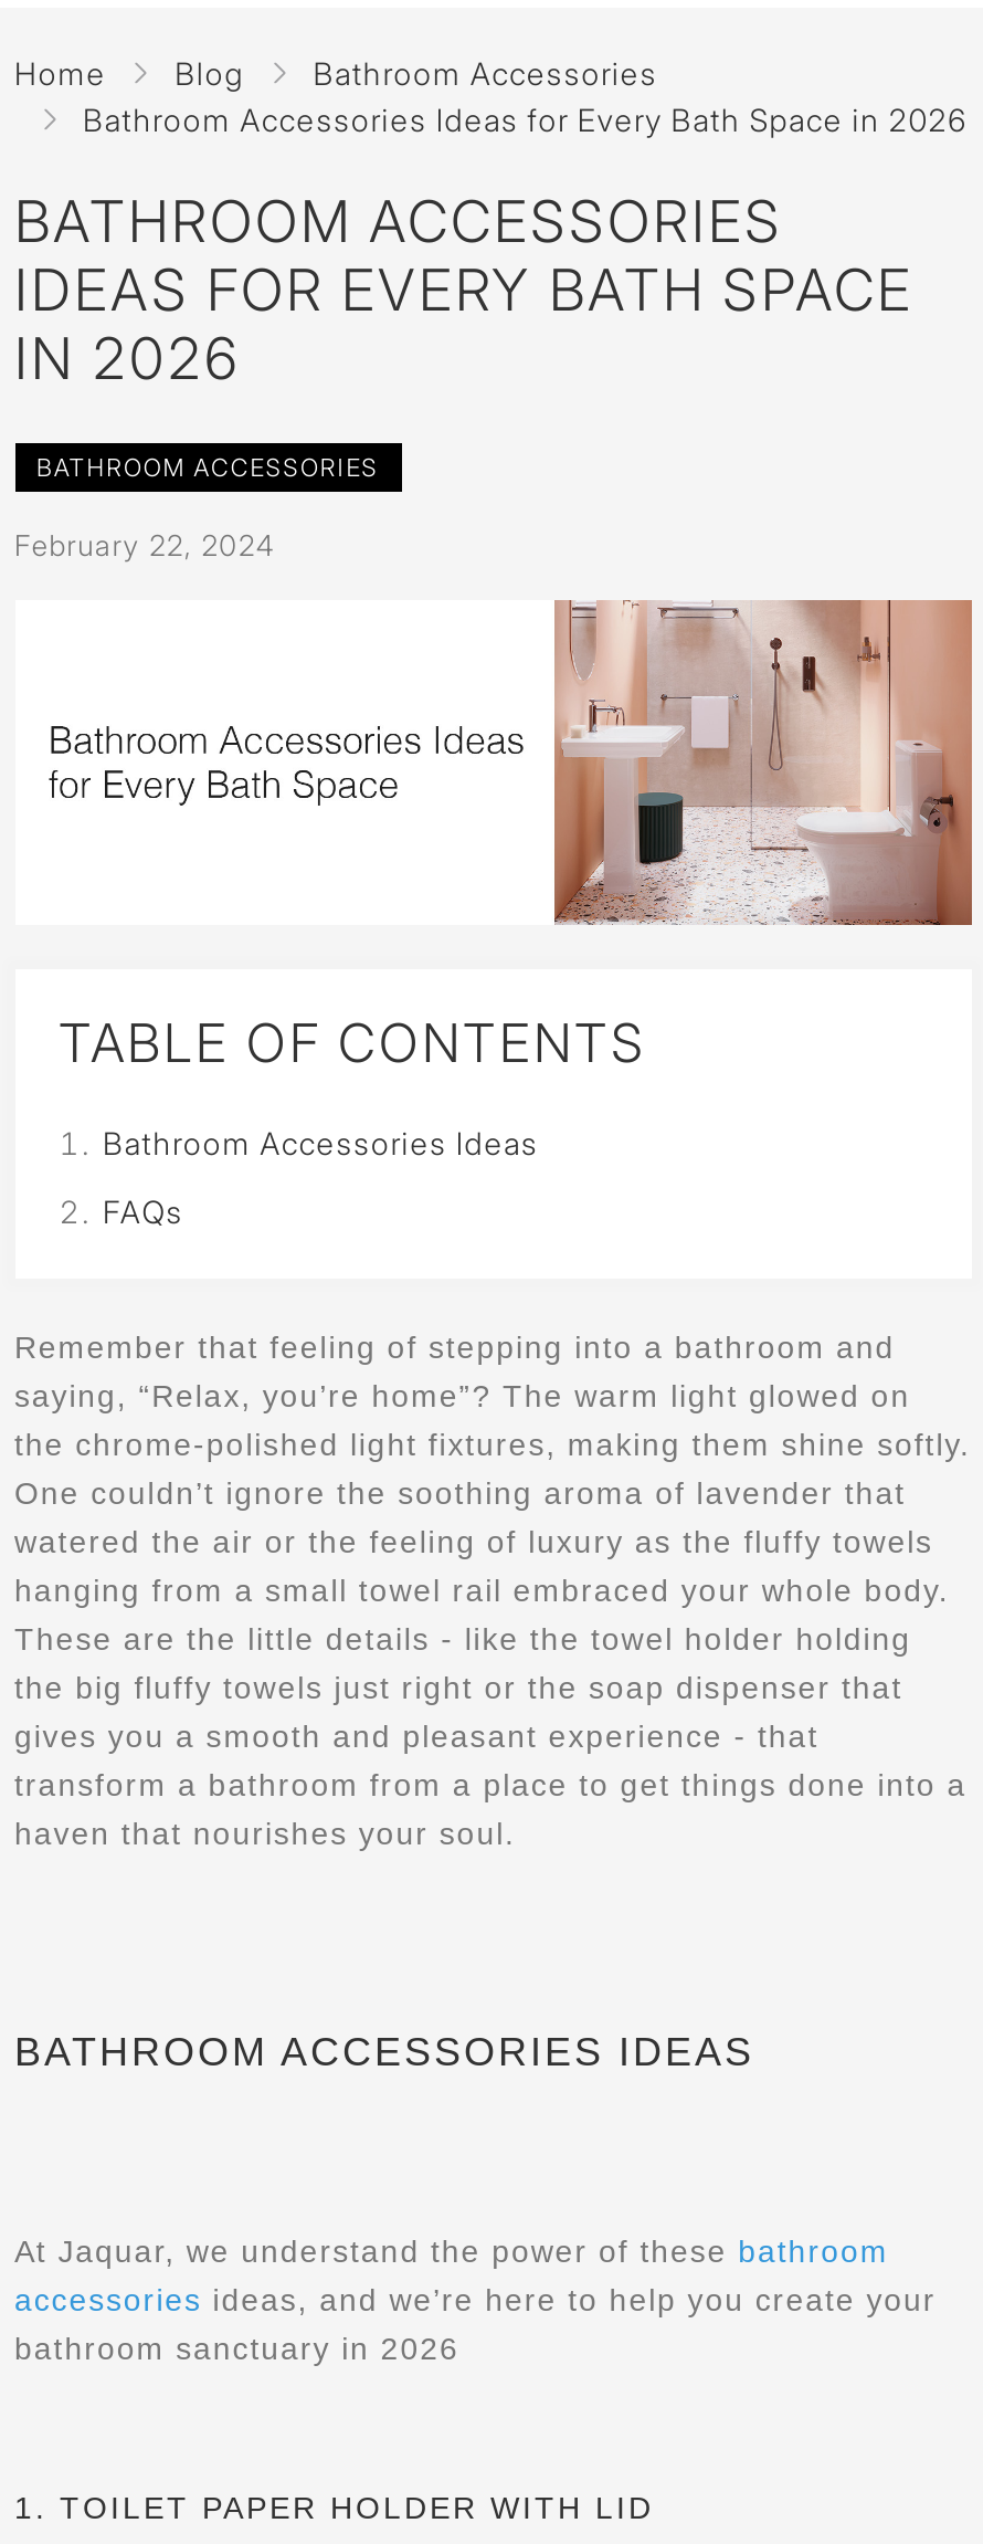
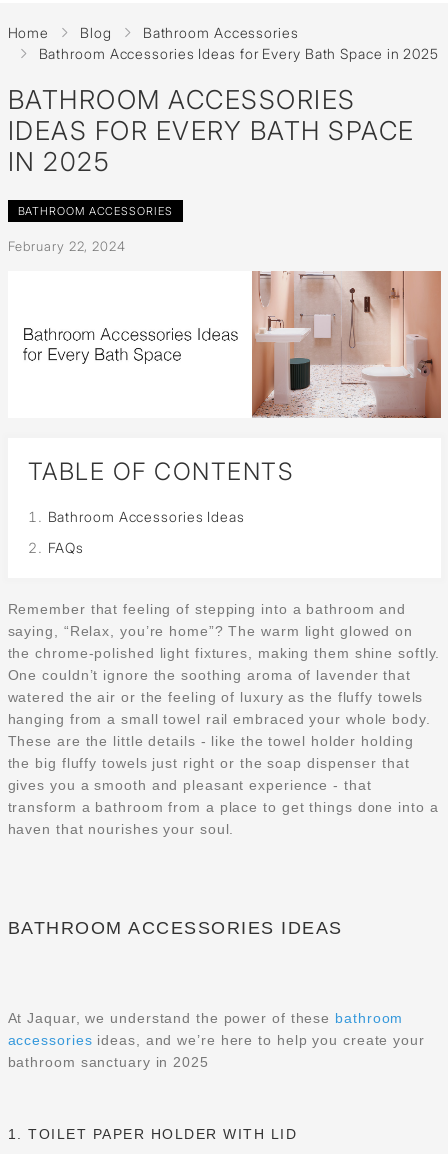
- Bathroom Accessories Ideas for Every Bath Space in 2026
+ Bathroom Accessories Ideas for Every Bath Space in 2025

- IN 2026
+ IN 2025

- bathroom sanctuary in 2026
+ bathroom sanctuary in 2025
